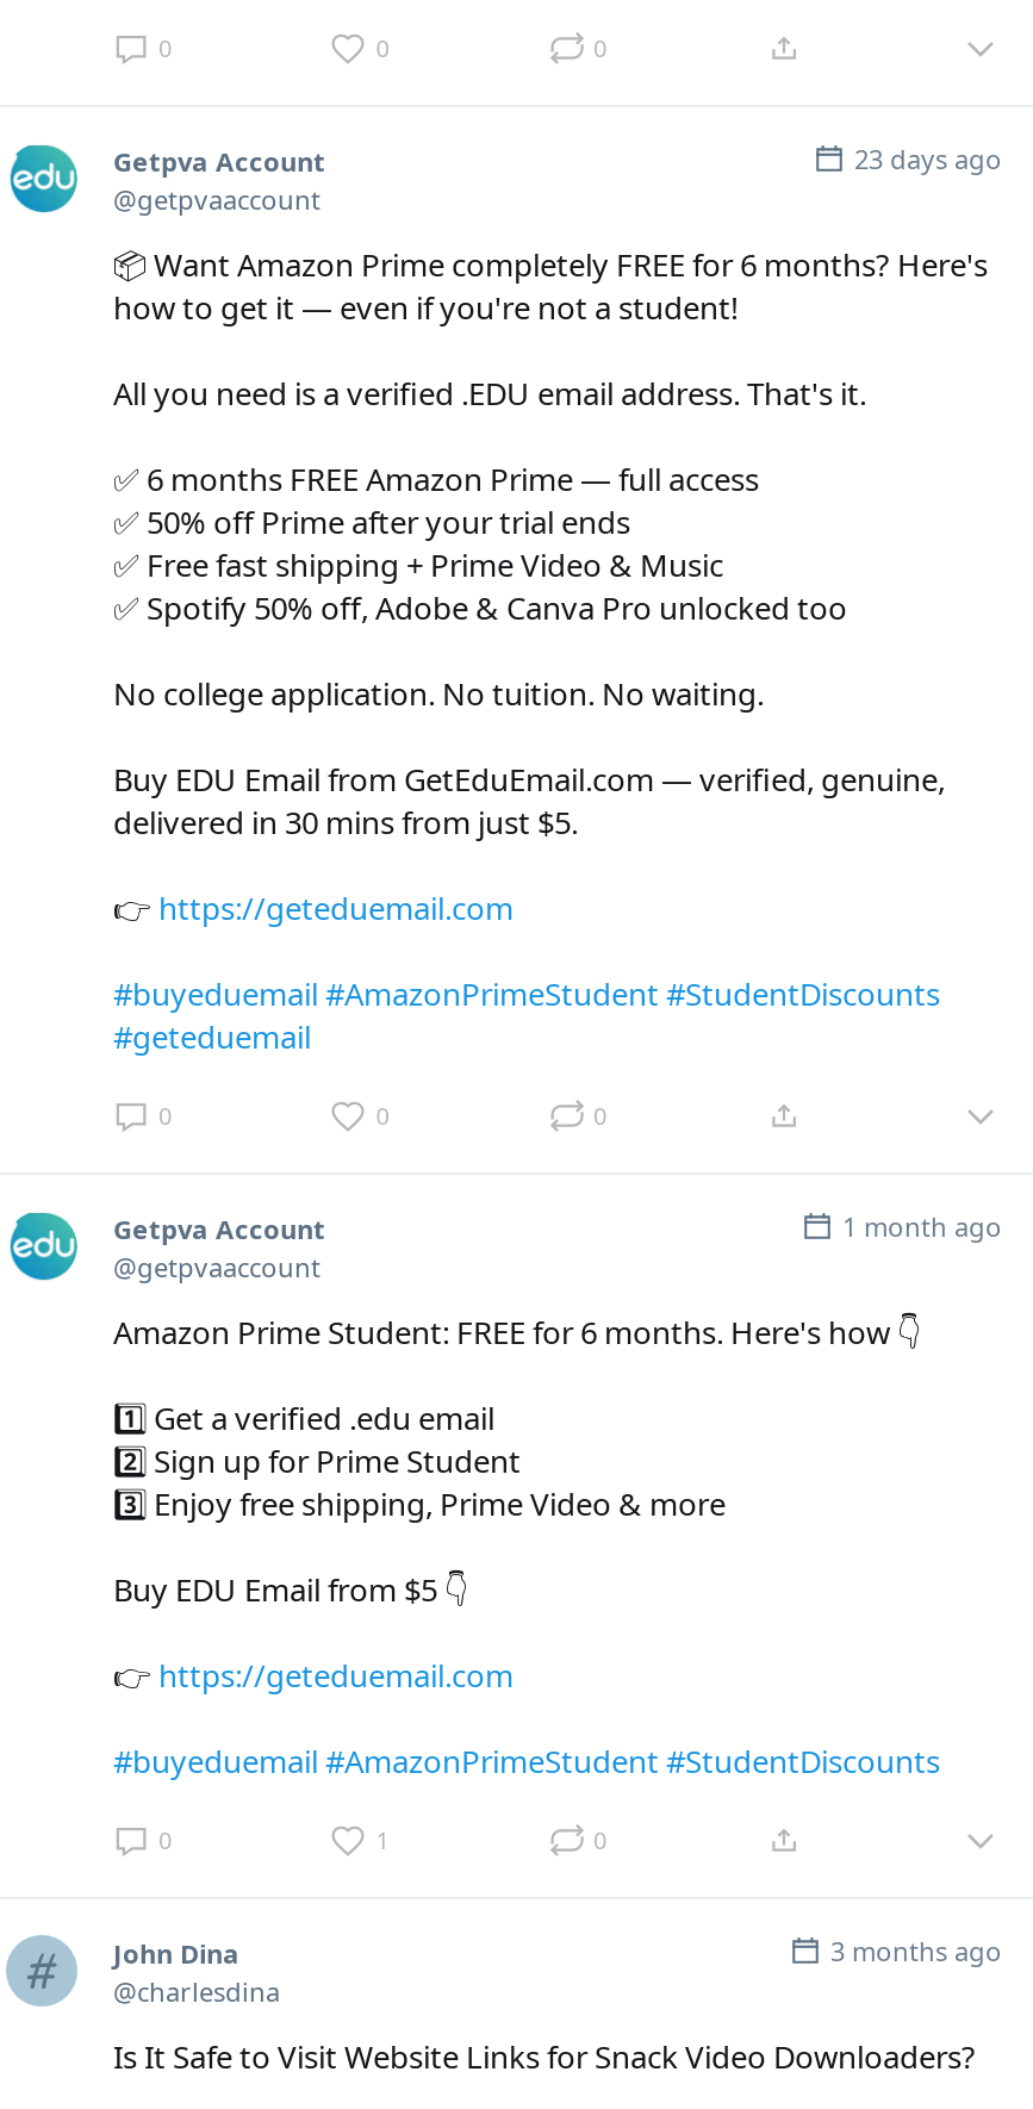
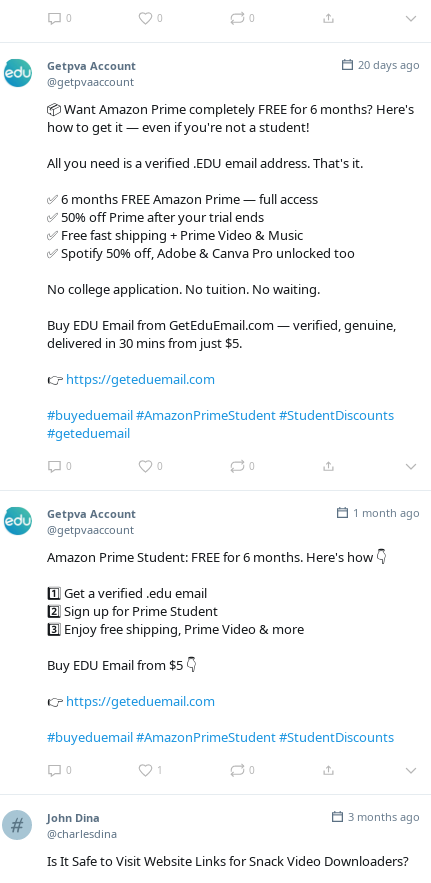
- 23 days ago
+ 20 days ago
